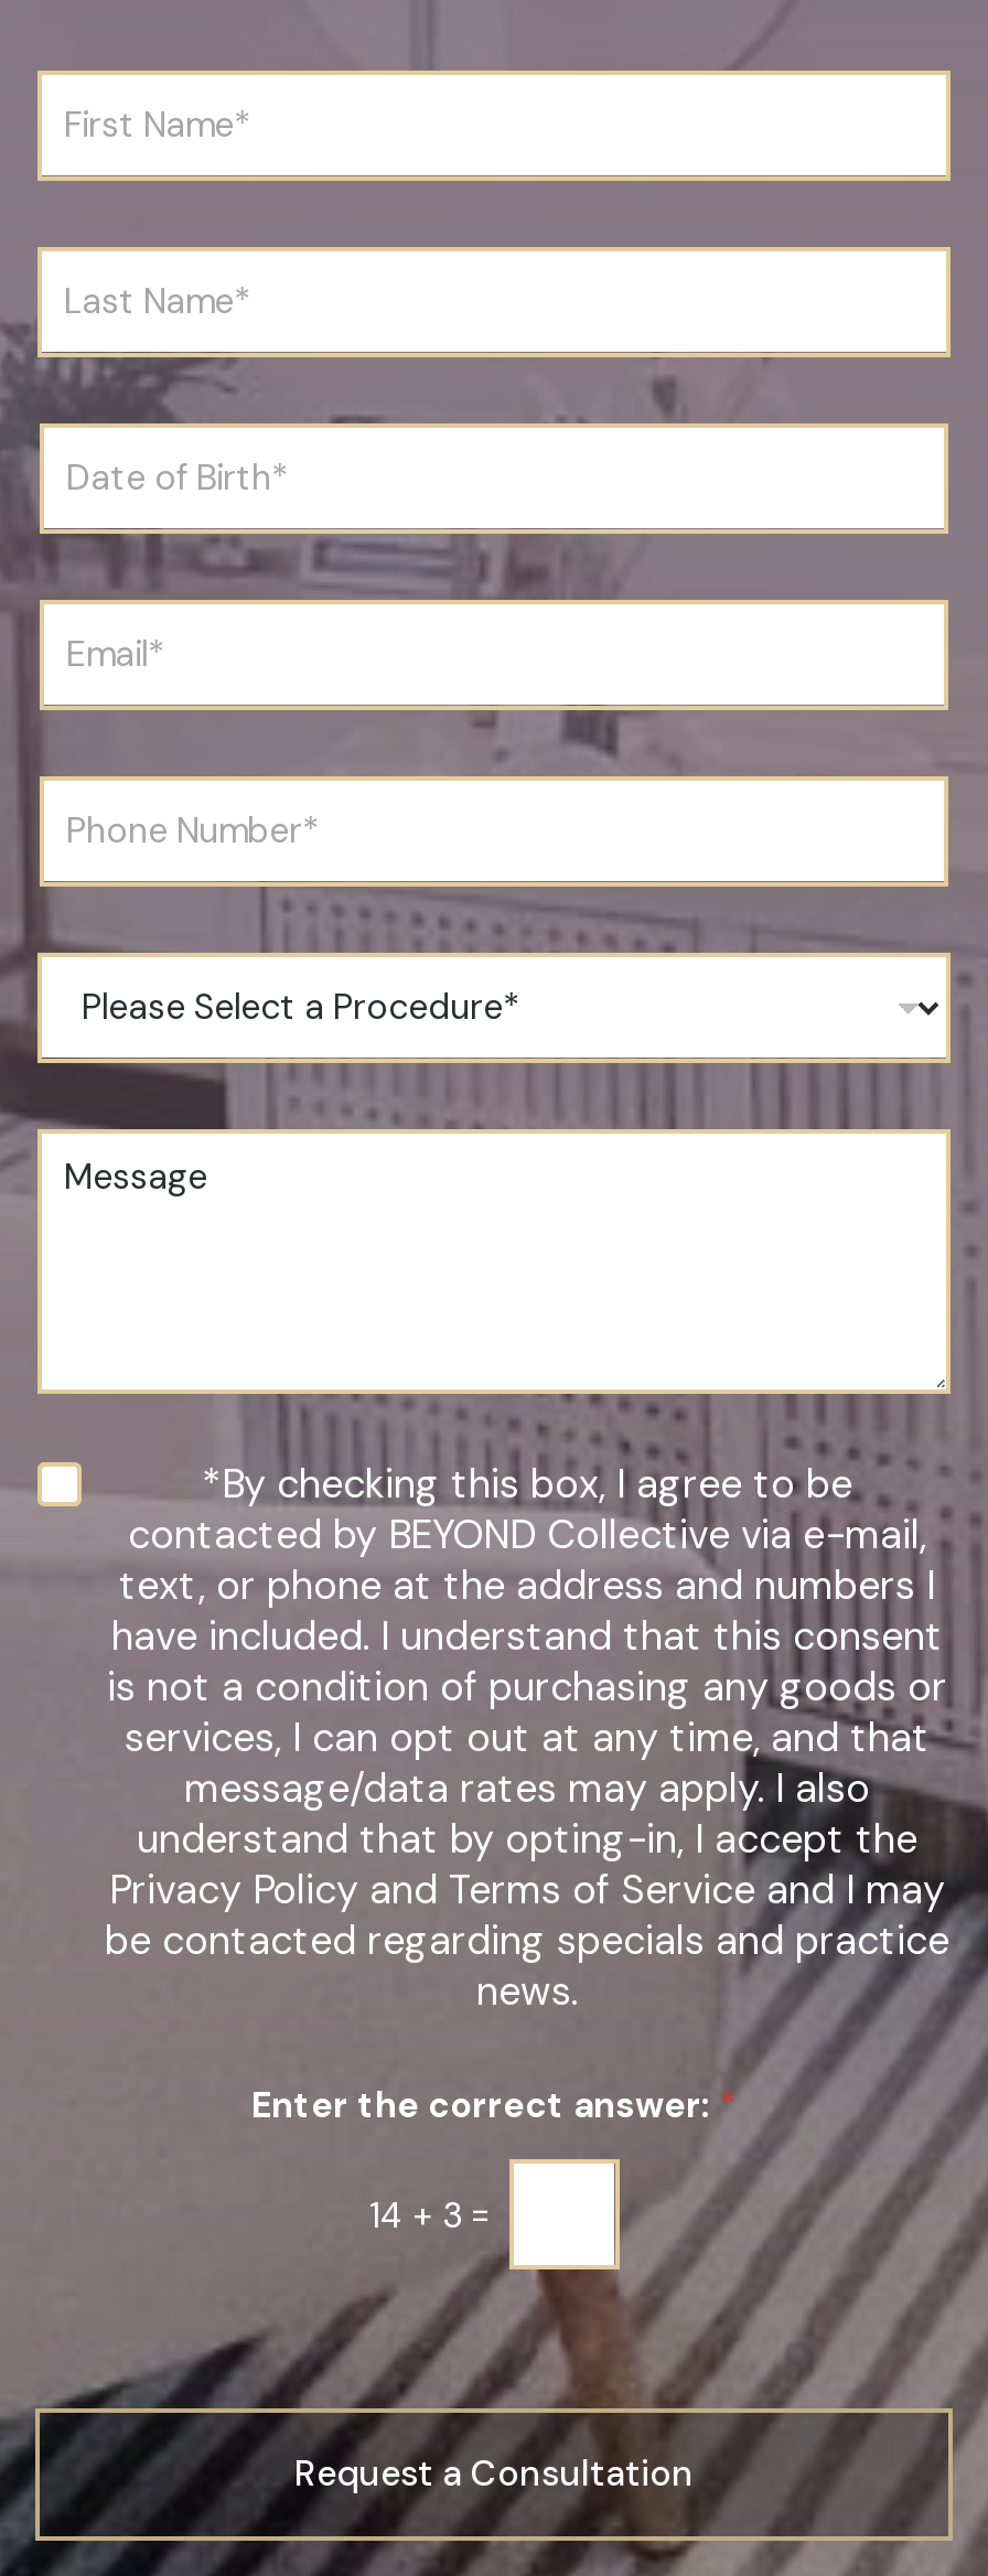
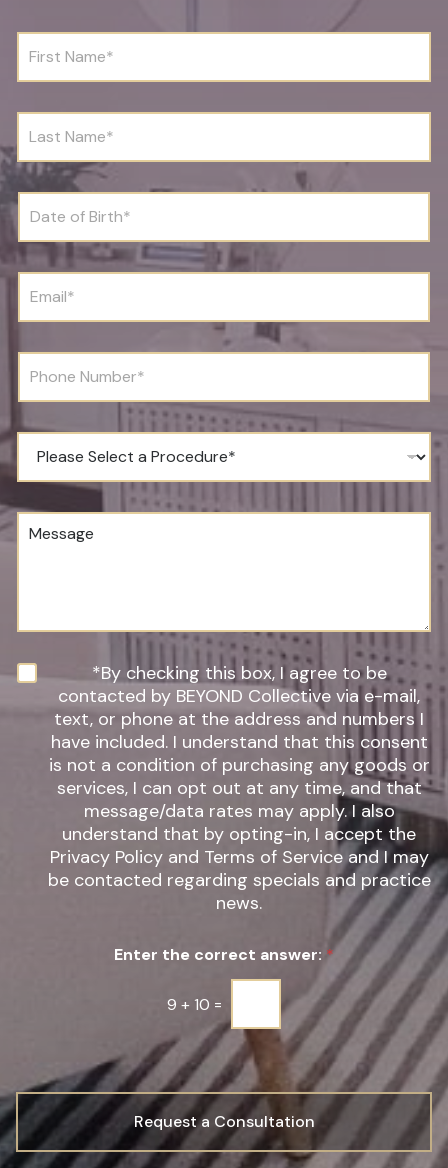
- 14 + 3 =
+ 9 + 10 =
